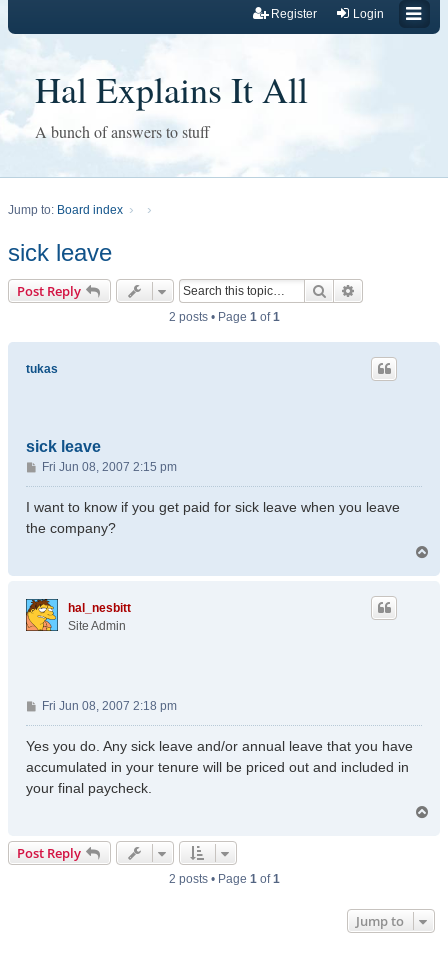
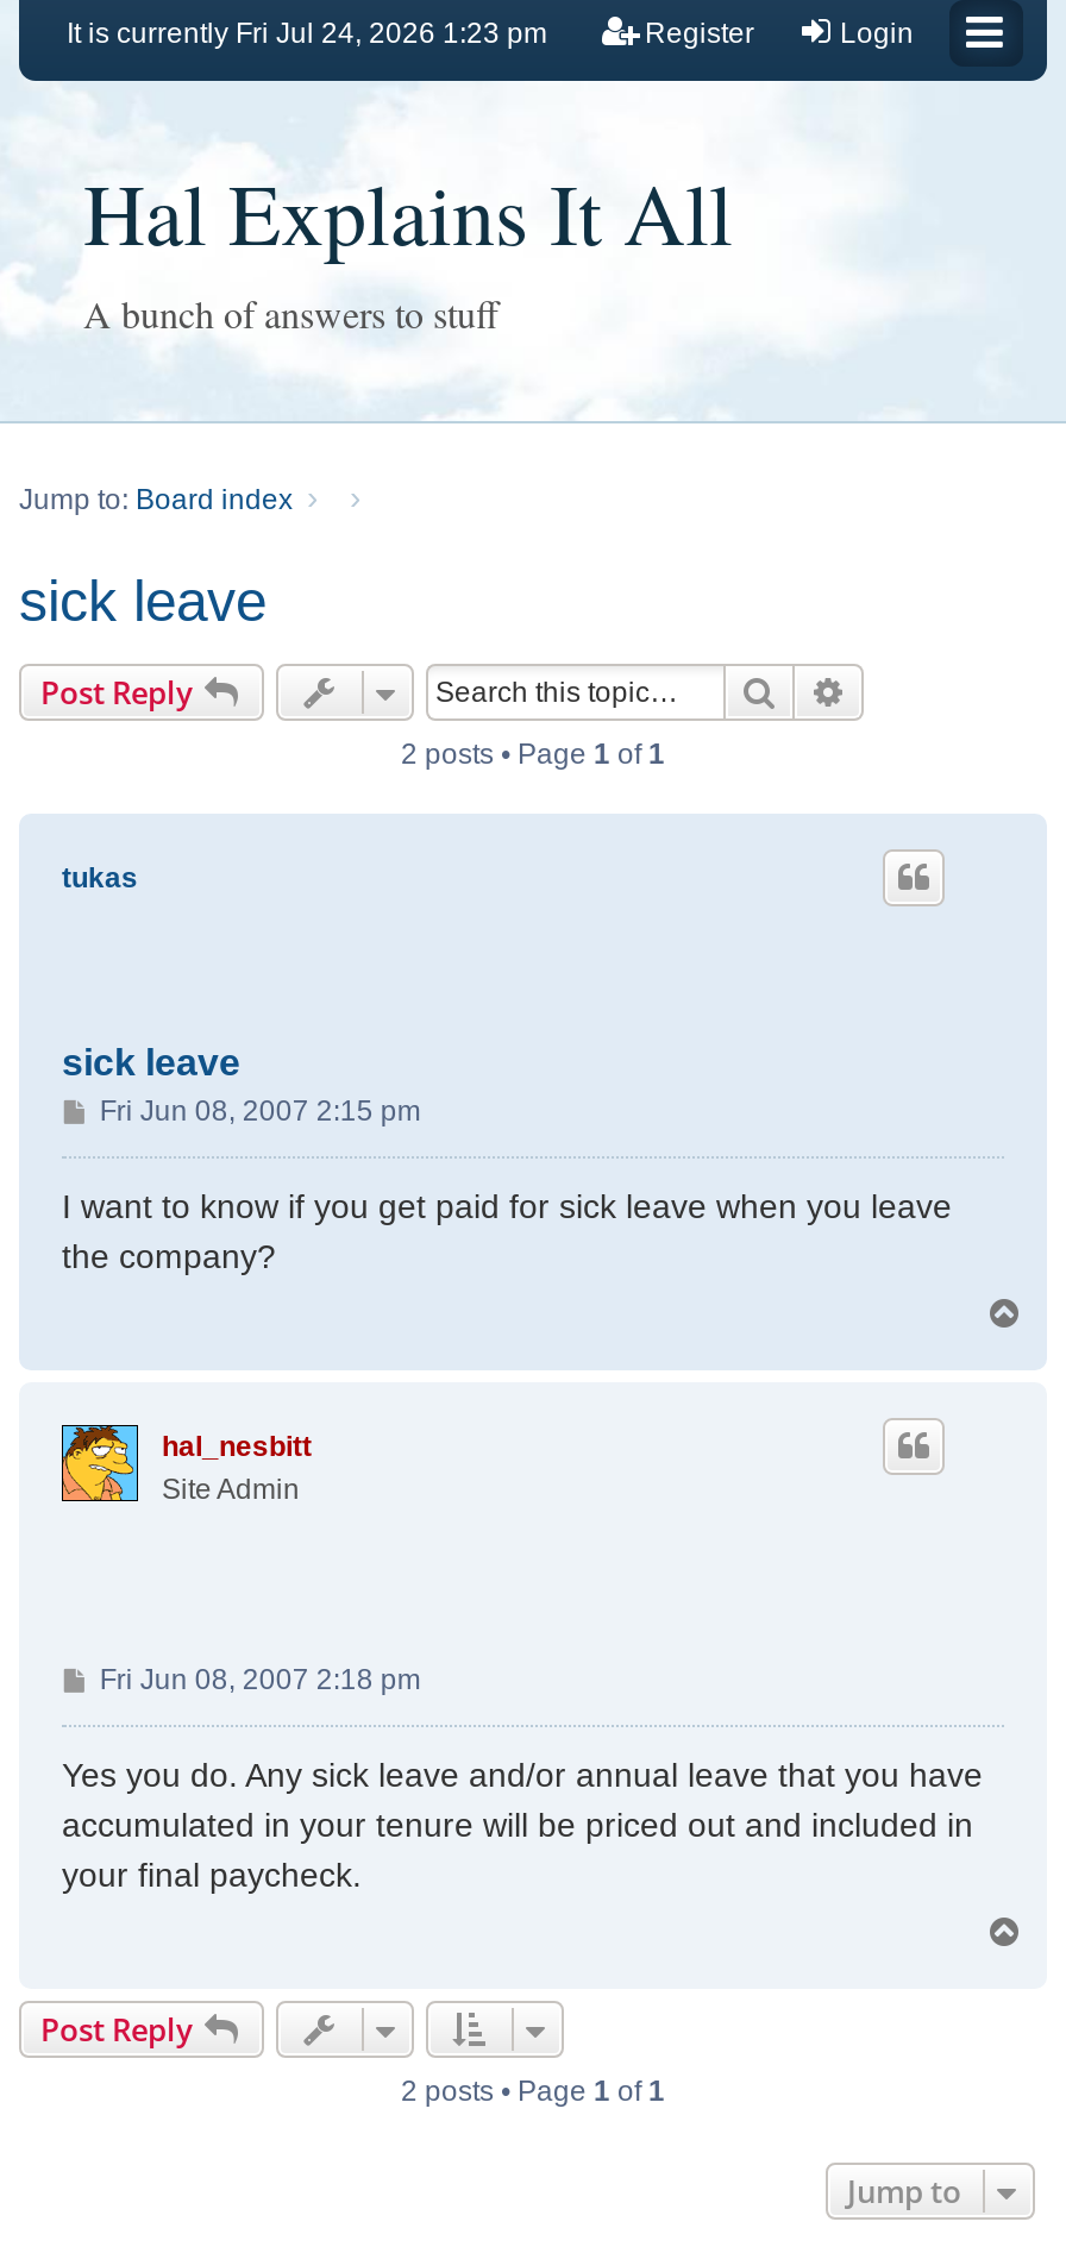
+ It is currently Fri Jul 24, 2026 1:23 pm
